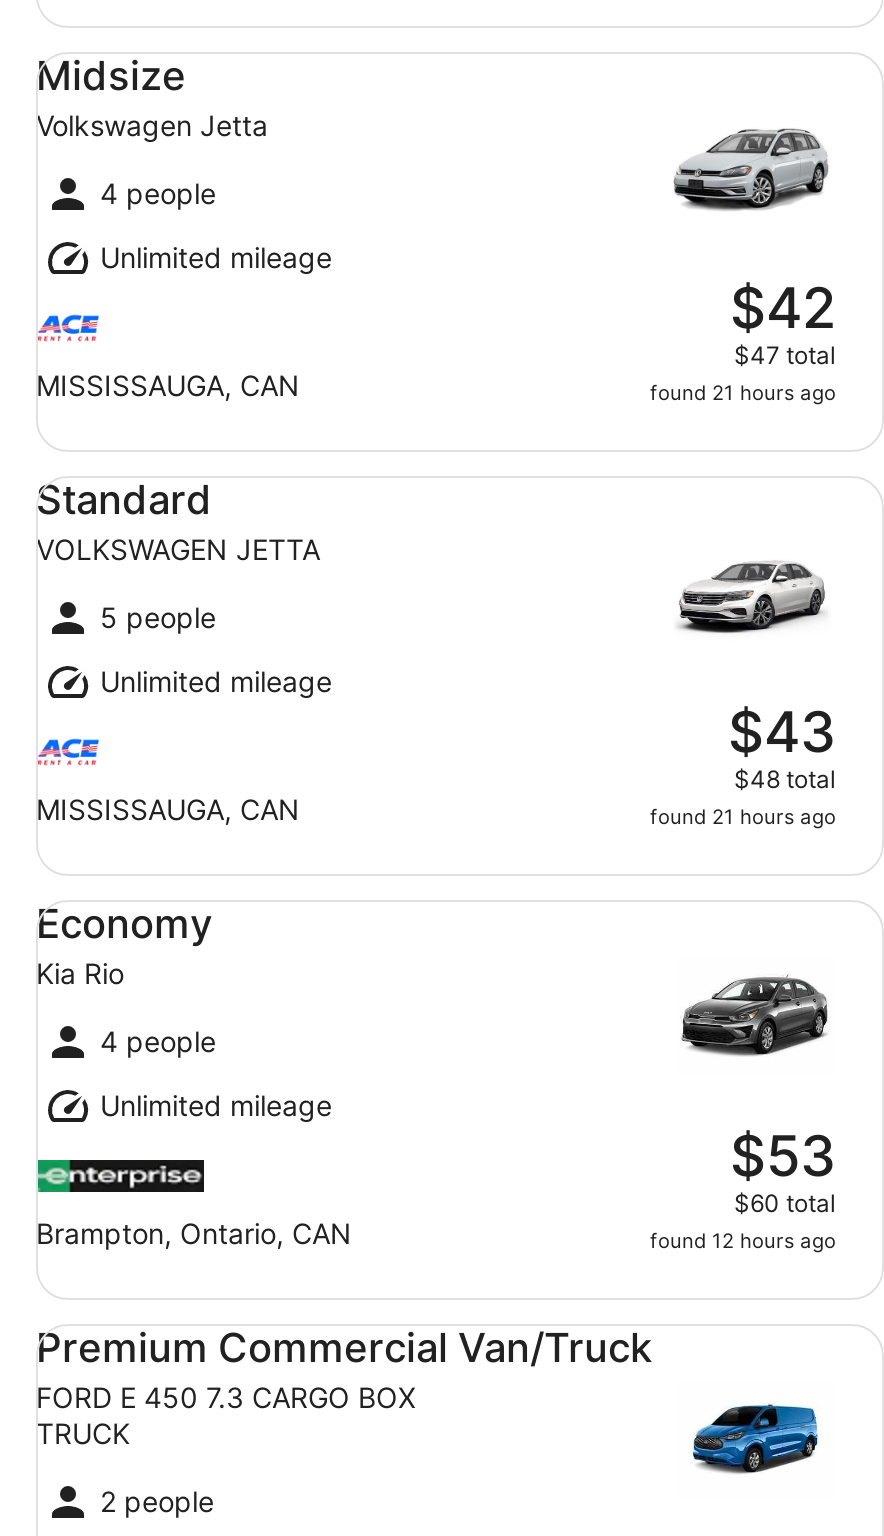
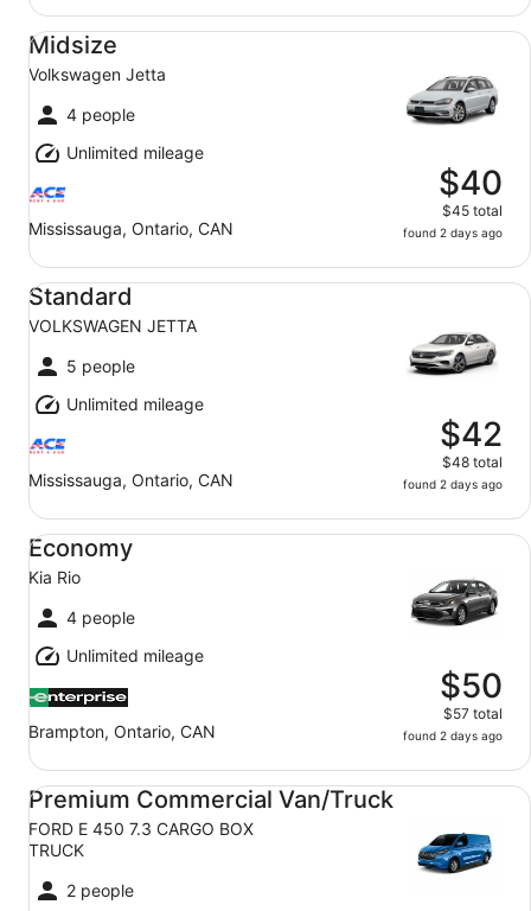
- $42
- $47 total
- found 21 hours ago
+ $40
+ $45 total
+ found 2 days ago

- MISSISSAUGA, CAN
+ Mississauga, Ontario, CAN

- $43
+ $42

- MISSISSAUGA, CAN
+ Mississauga, Ontario, CAN

- found 21 hours ago
+ found 2 days ago

- $53
+ $50

- $60 total
+ $57 total

- found 12 hours ago
+ found 2 days ago
